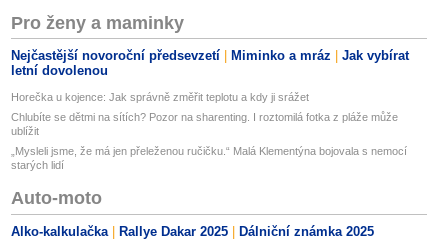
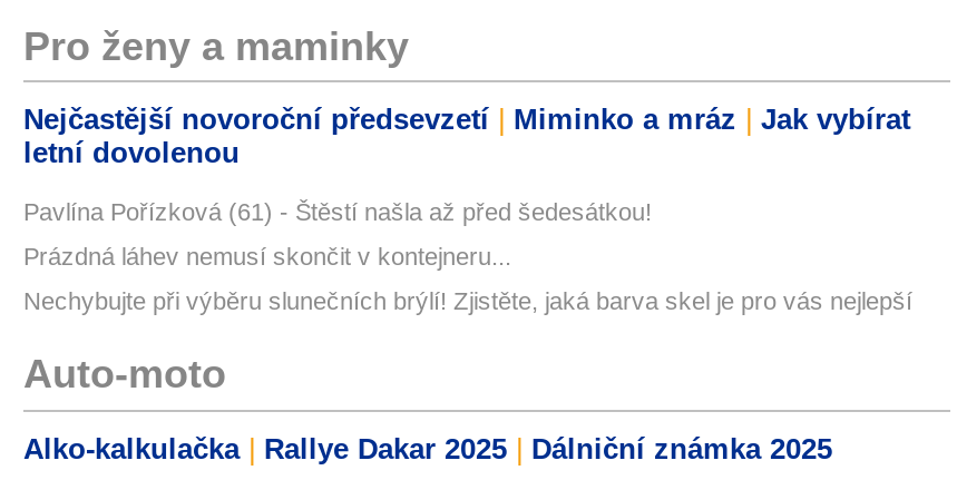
- Horečka u kojence: Jak správně změřit teplotu a kdy ji srážet
+ Pavlína Pořízková (61) - Štěstí našla až před šedesátkou!

- Chlubíte se dětmi na sítích? Pozor na sharenting. I roztomilá fotka z pláže může
- ublížit
+ Prázdná láhev nemusí skončit v kontejneru...

- „Mysleli jsme, že má jen přeleženou ručičku.“ Malá Klementýna bojovala s nemocí
- starých lidí
+ Nechybujte při výběru slunečních brýlí! Zjistěte, jaká barva skel je pro vás nejlepší
